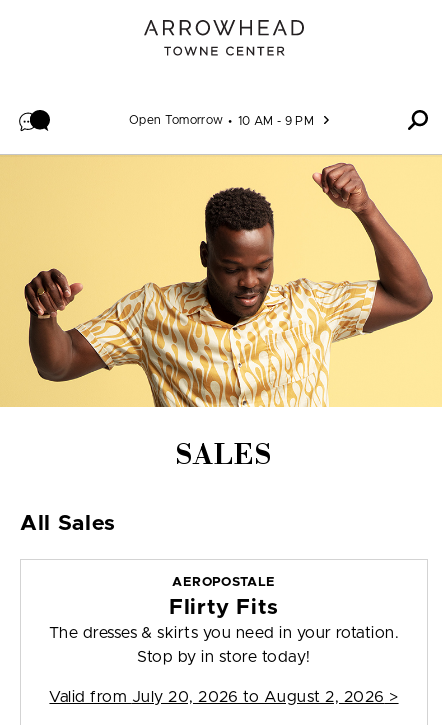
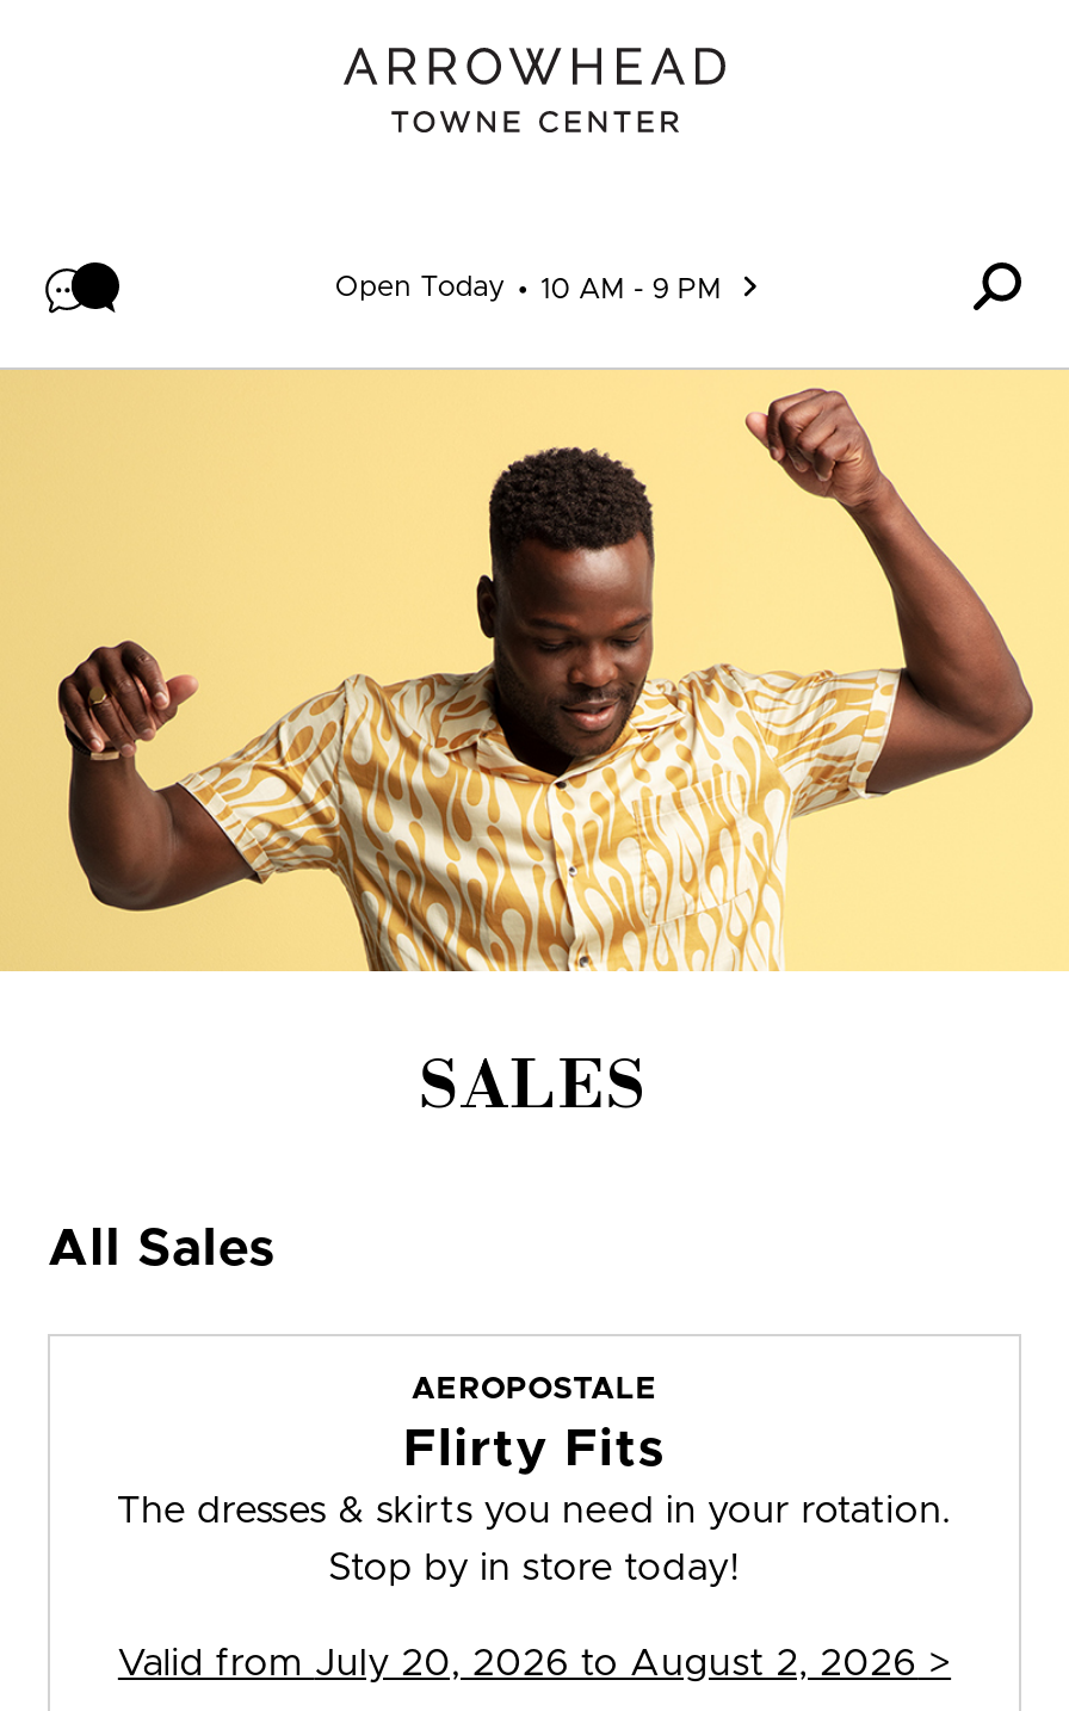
- Open Tomorrow
+ Open Today
